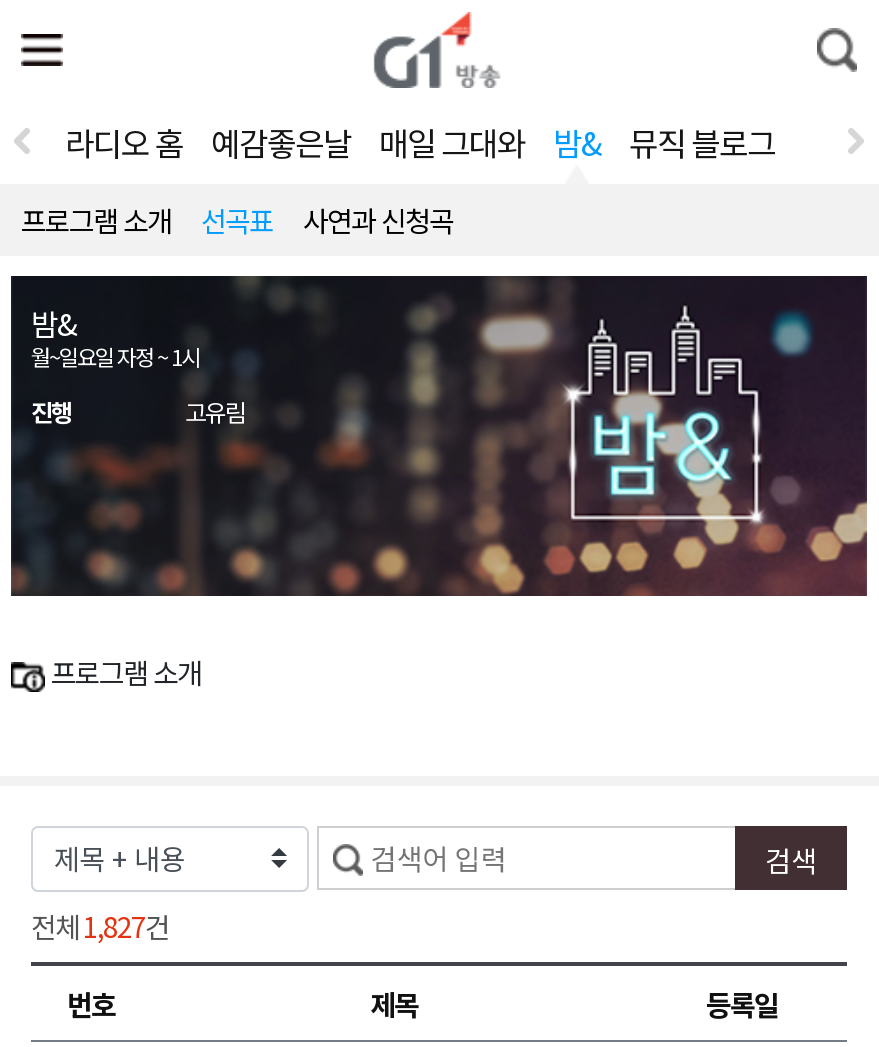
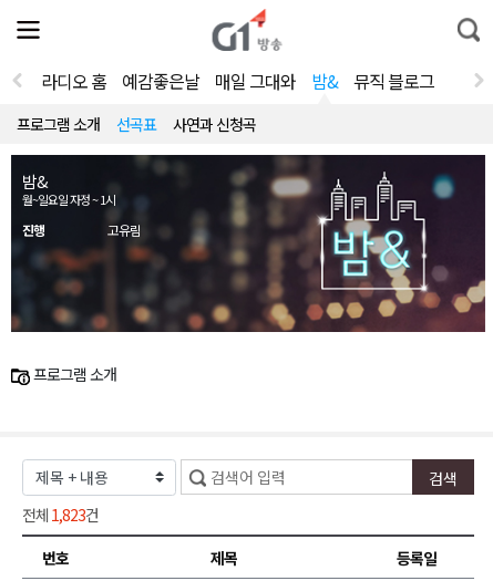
- 전체 1,827건
+ 전체 1,823건
